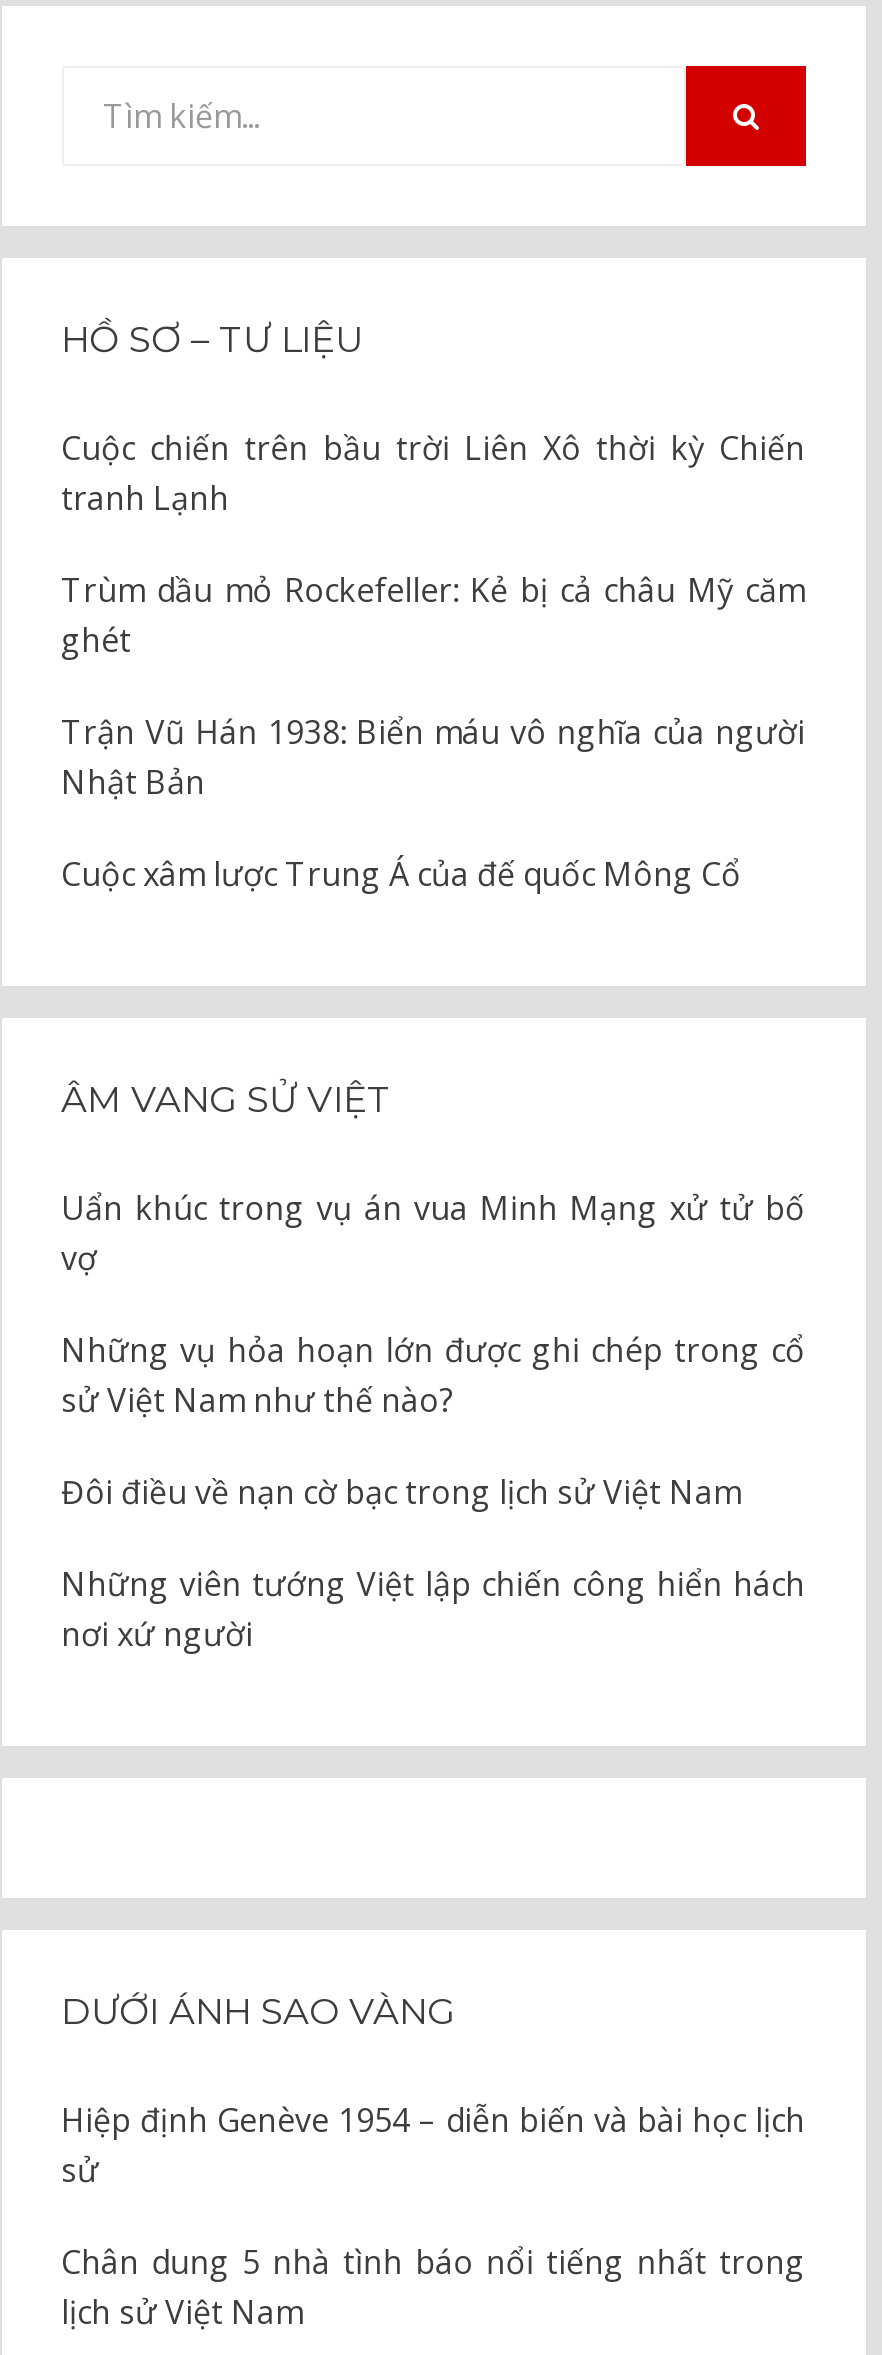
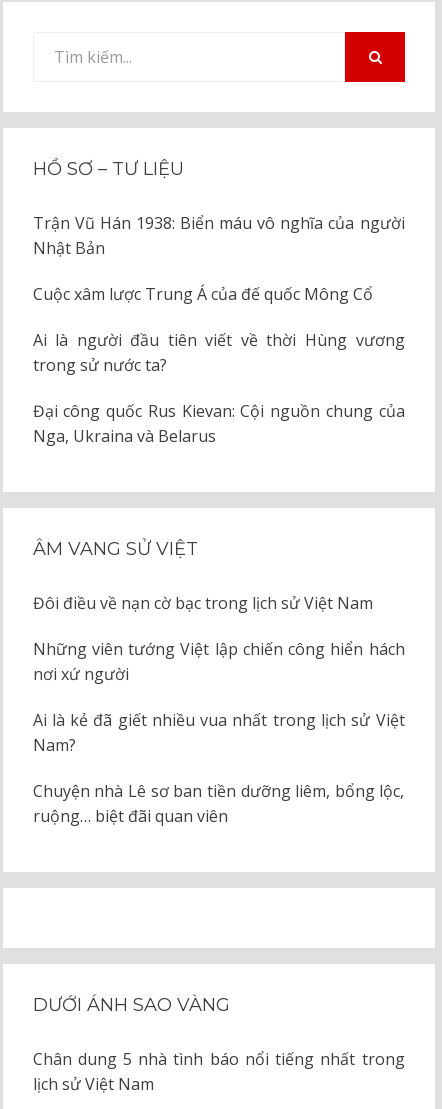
- Cuộc chiến trên bầu trời Liên Xô thời kỳ Chiến
- tranh Lạnh
- Trùm dầu mỏ Rockefeller: Kẻ bị cả châu Mỹ căm
- ghét

moved up: Trận Vũ Hán 1938: Biển máu vô nghĩa của người | Nhật Bản | Cuộc xâm lược Trung Á của đế quốc Mông Cổ

+ Ai là người đầu tiên viết về thời Hùng vương
+ trong sử nước ta?
+ Đại công quốc Rus Kievan: Cội nguồn chung của
+ Nga, Ukraina và Belarus

- Uẩn khúc trong vụ án vua Minh Mạng xử tử bố
- vợ
- Những vụ hỏa hoạn lớn được ghi chép trong cổ
- sử Việt Nam như thế nào?

moved up: Đôi điều về nạn cờ bạc trong lịch sử Việt Nam | Những viên tướng Việt lập chiến công hiển hách | nơi xứ người

+ Ai là kẻ đã giết nhiều vua nhất trong lịch sử Việt
+ Nam?
+ Chuyện nhà Lê sơ ban tiền dưỡng liêm, bổng lộc,
+ ruộng… biệt đãi quan viên

- Hiệp định Genève 1954 – diễn biến và bài học lịch
- sử
